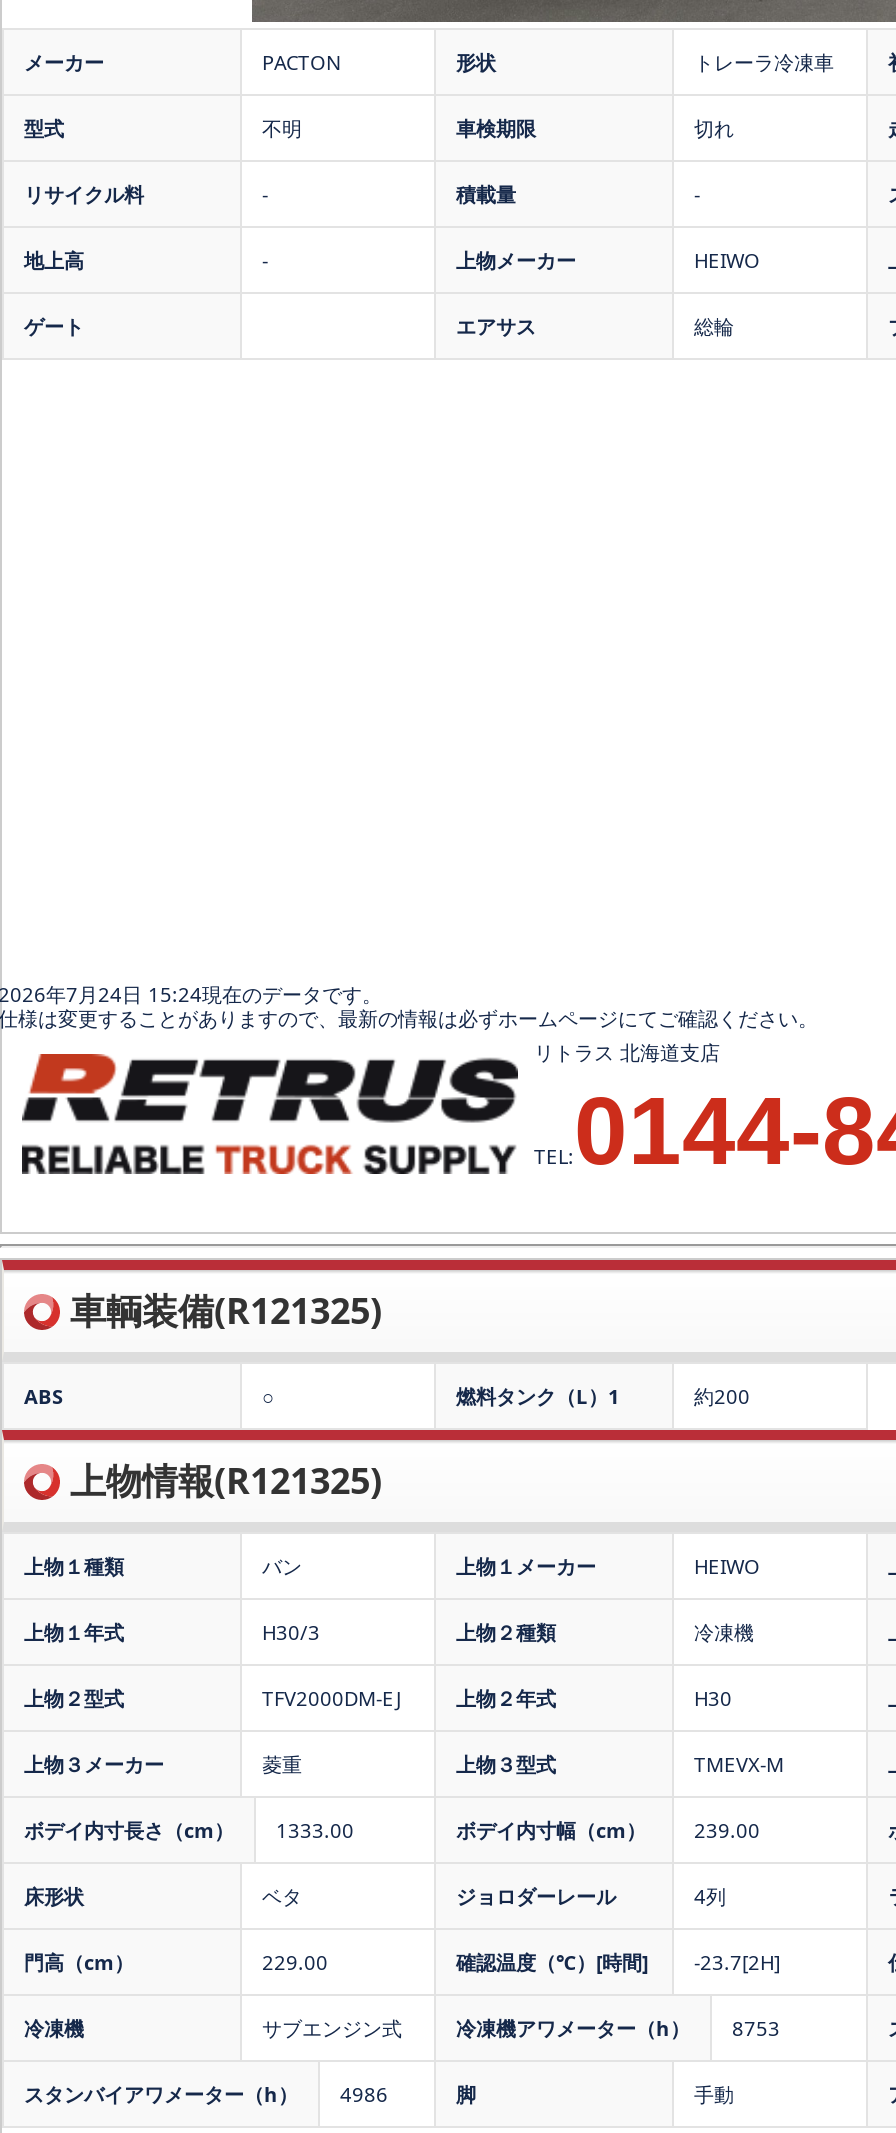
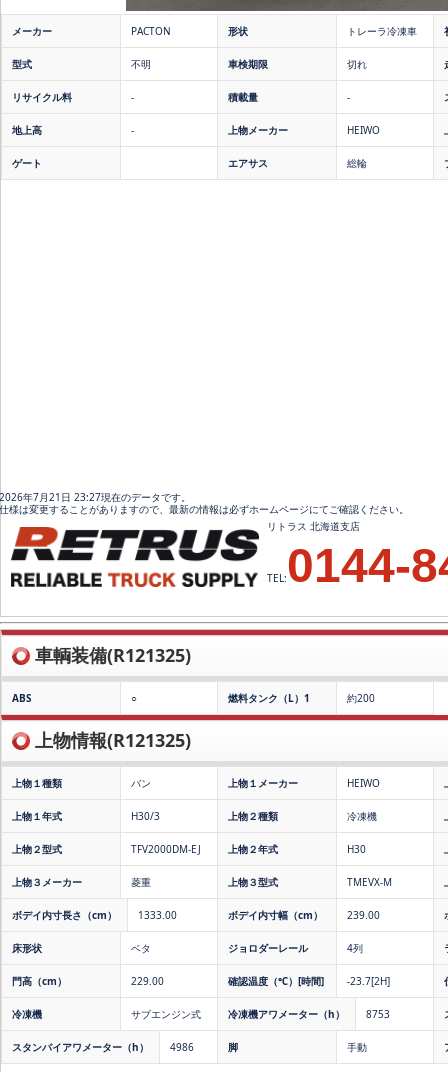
- 2026年7月24日 15:24現在のデータです。
+ 2026年7月21日 23:27現在のデータです。
